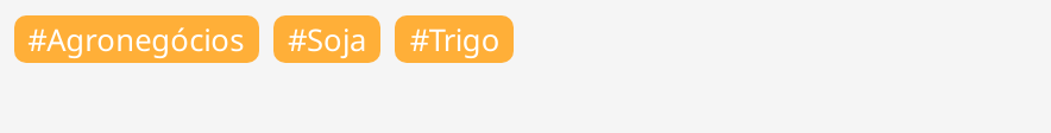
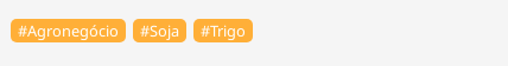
- #Agronegócios
+ #Agronegócio
